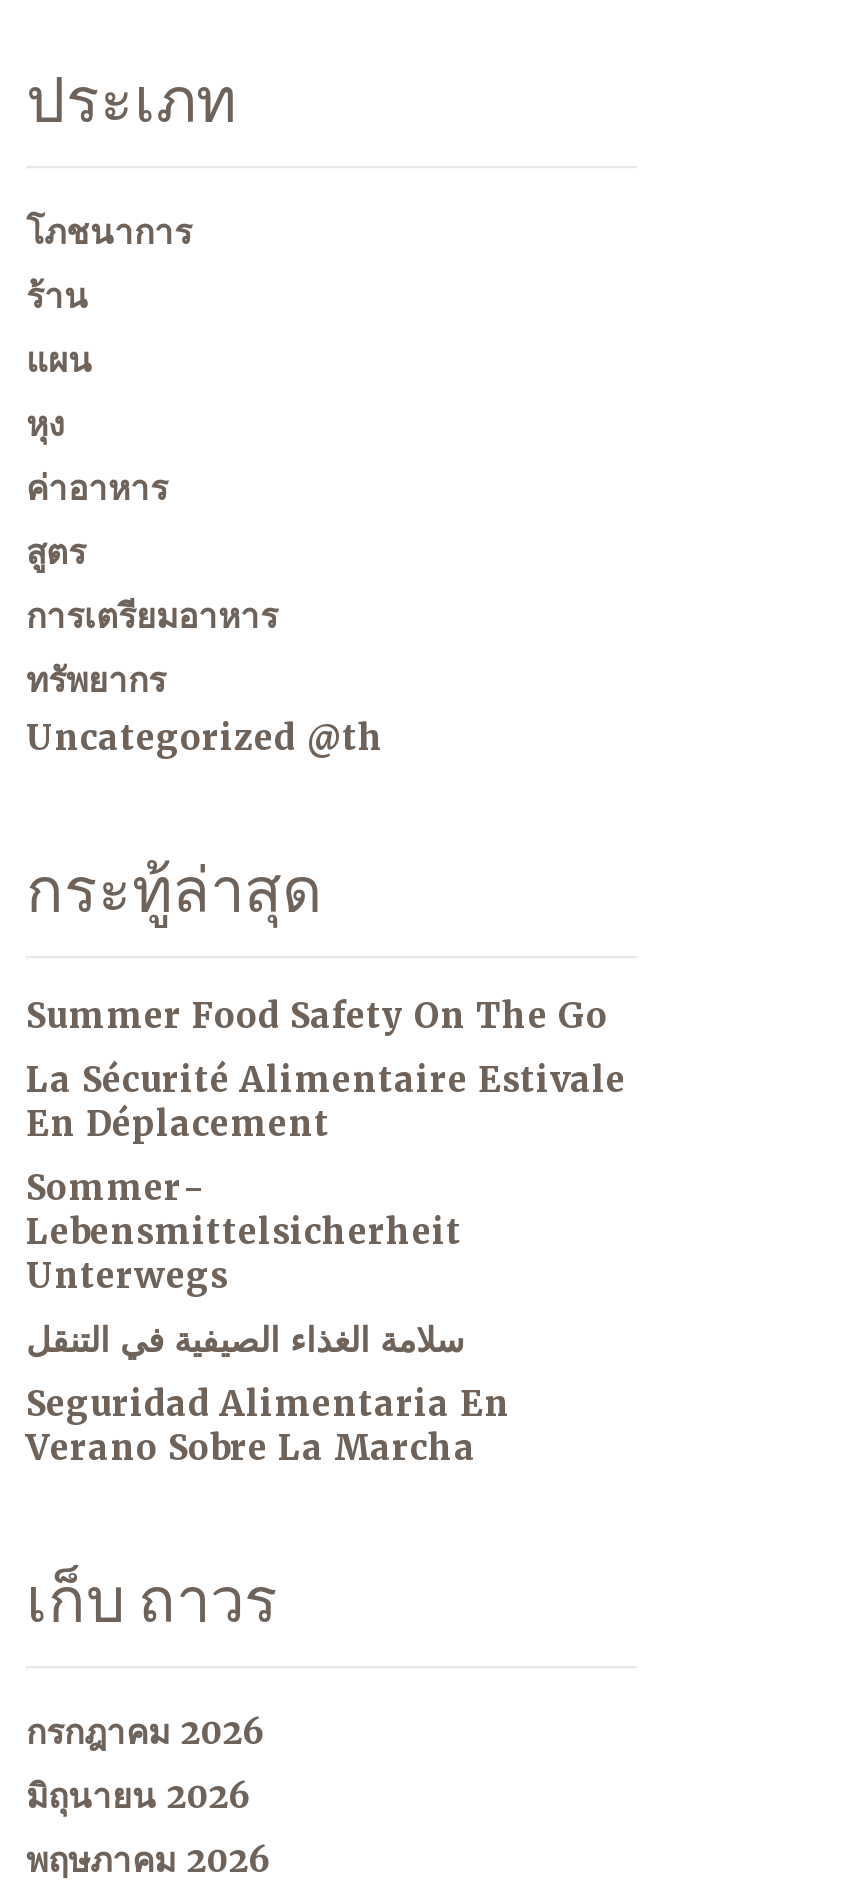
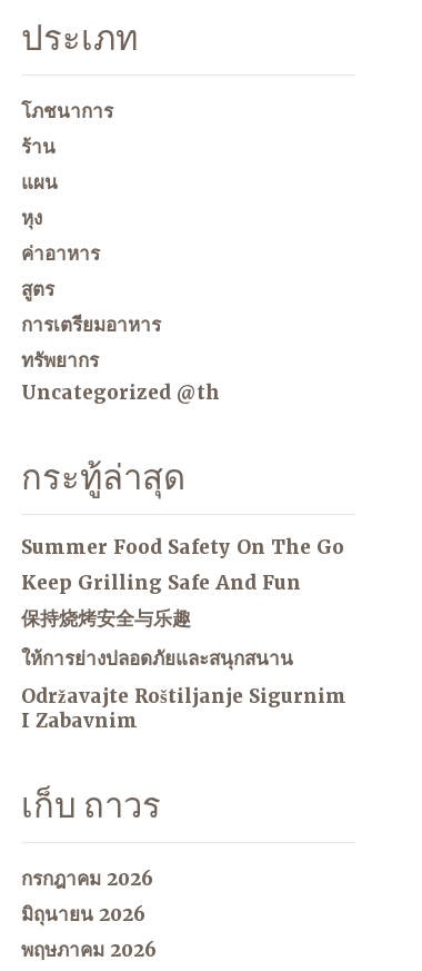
- La Sécurité Alimentaire Estivale
- En Déplacement
+ Keep Grilling Safe And Fun

- Sommer-
- Lebensmittelsicherheit
- Unterwegs
+ 保持烧烤安全与乐趣

- سلامة الغذاء الصيفية في التنقل
+ ให้การย่างปลอดภัยและสนุกสนาน

- Seguridad Alimentaria En
- Verano Sobre La Marcha
+ Održavajte Roštiljanje Sigurnim
+ I Zabavnim
